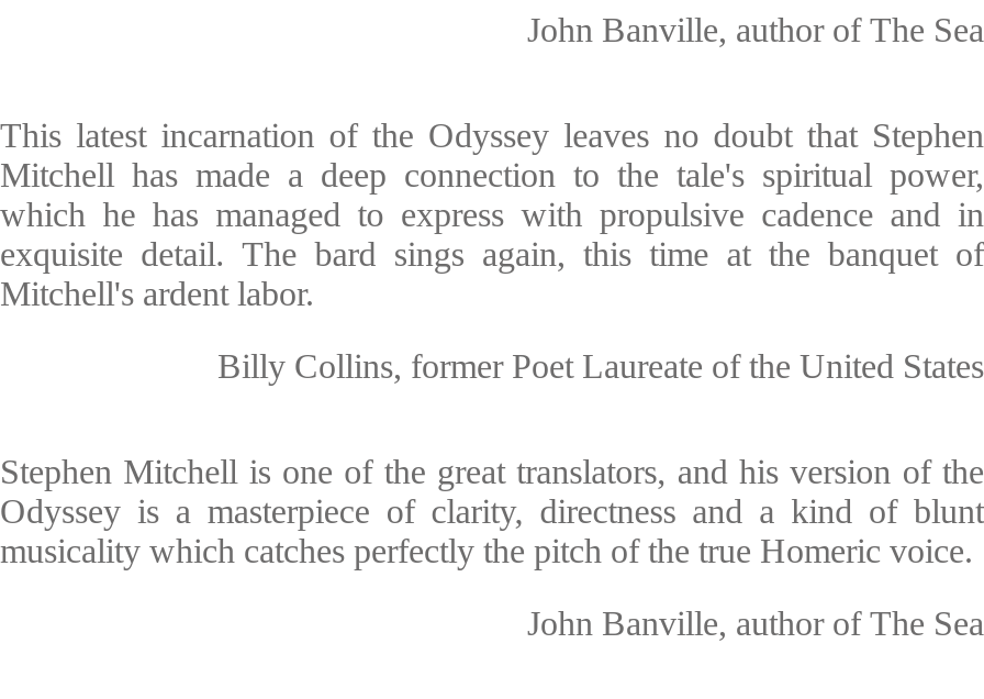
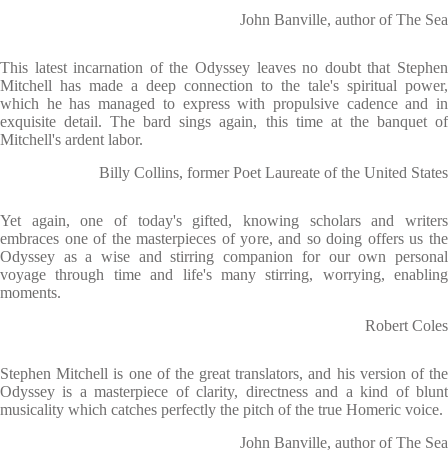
+ Yet again, one of today's gifted, knowing scholars and writers
+ embraces one of the masterpieces of yore, and so doing offers us the
+ Odyssey as a wise and stirring companion for our own personal
+ voyage through time and life's many stirring, worrying, enabling
+ moments.
+ Robert Coles
